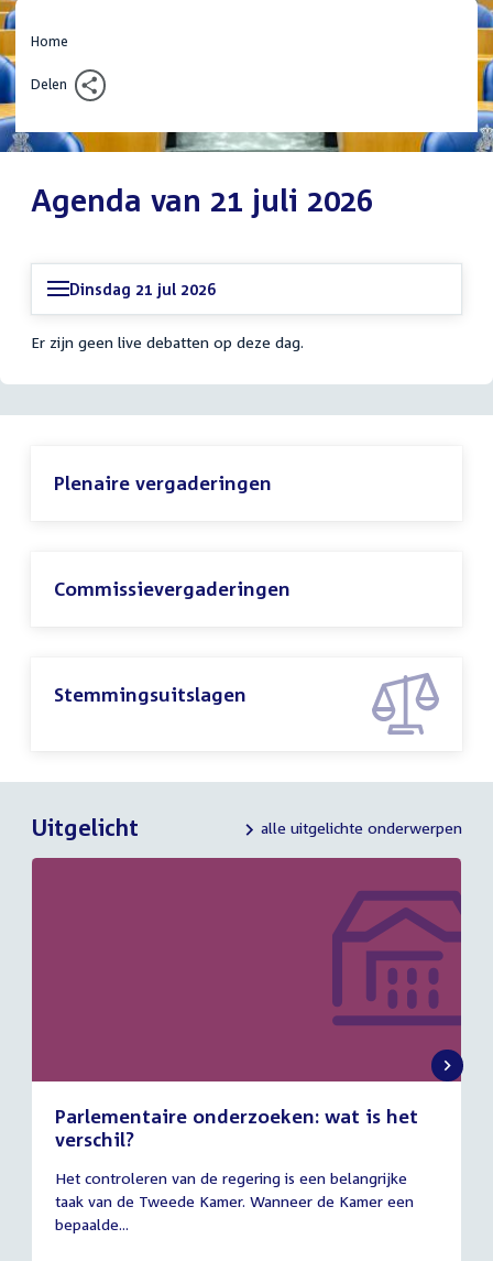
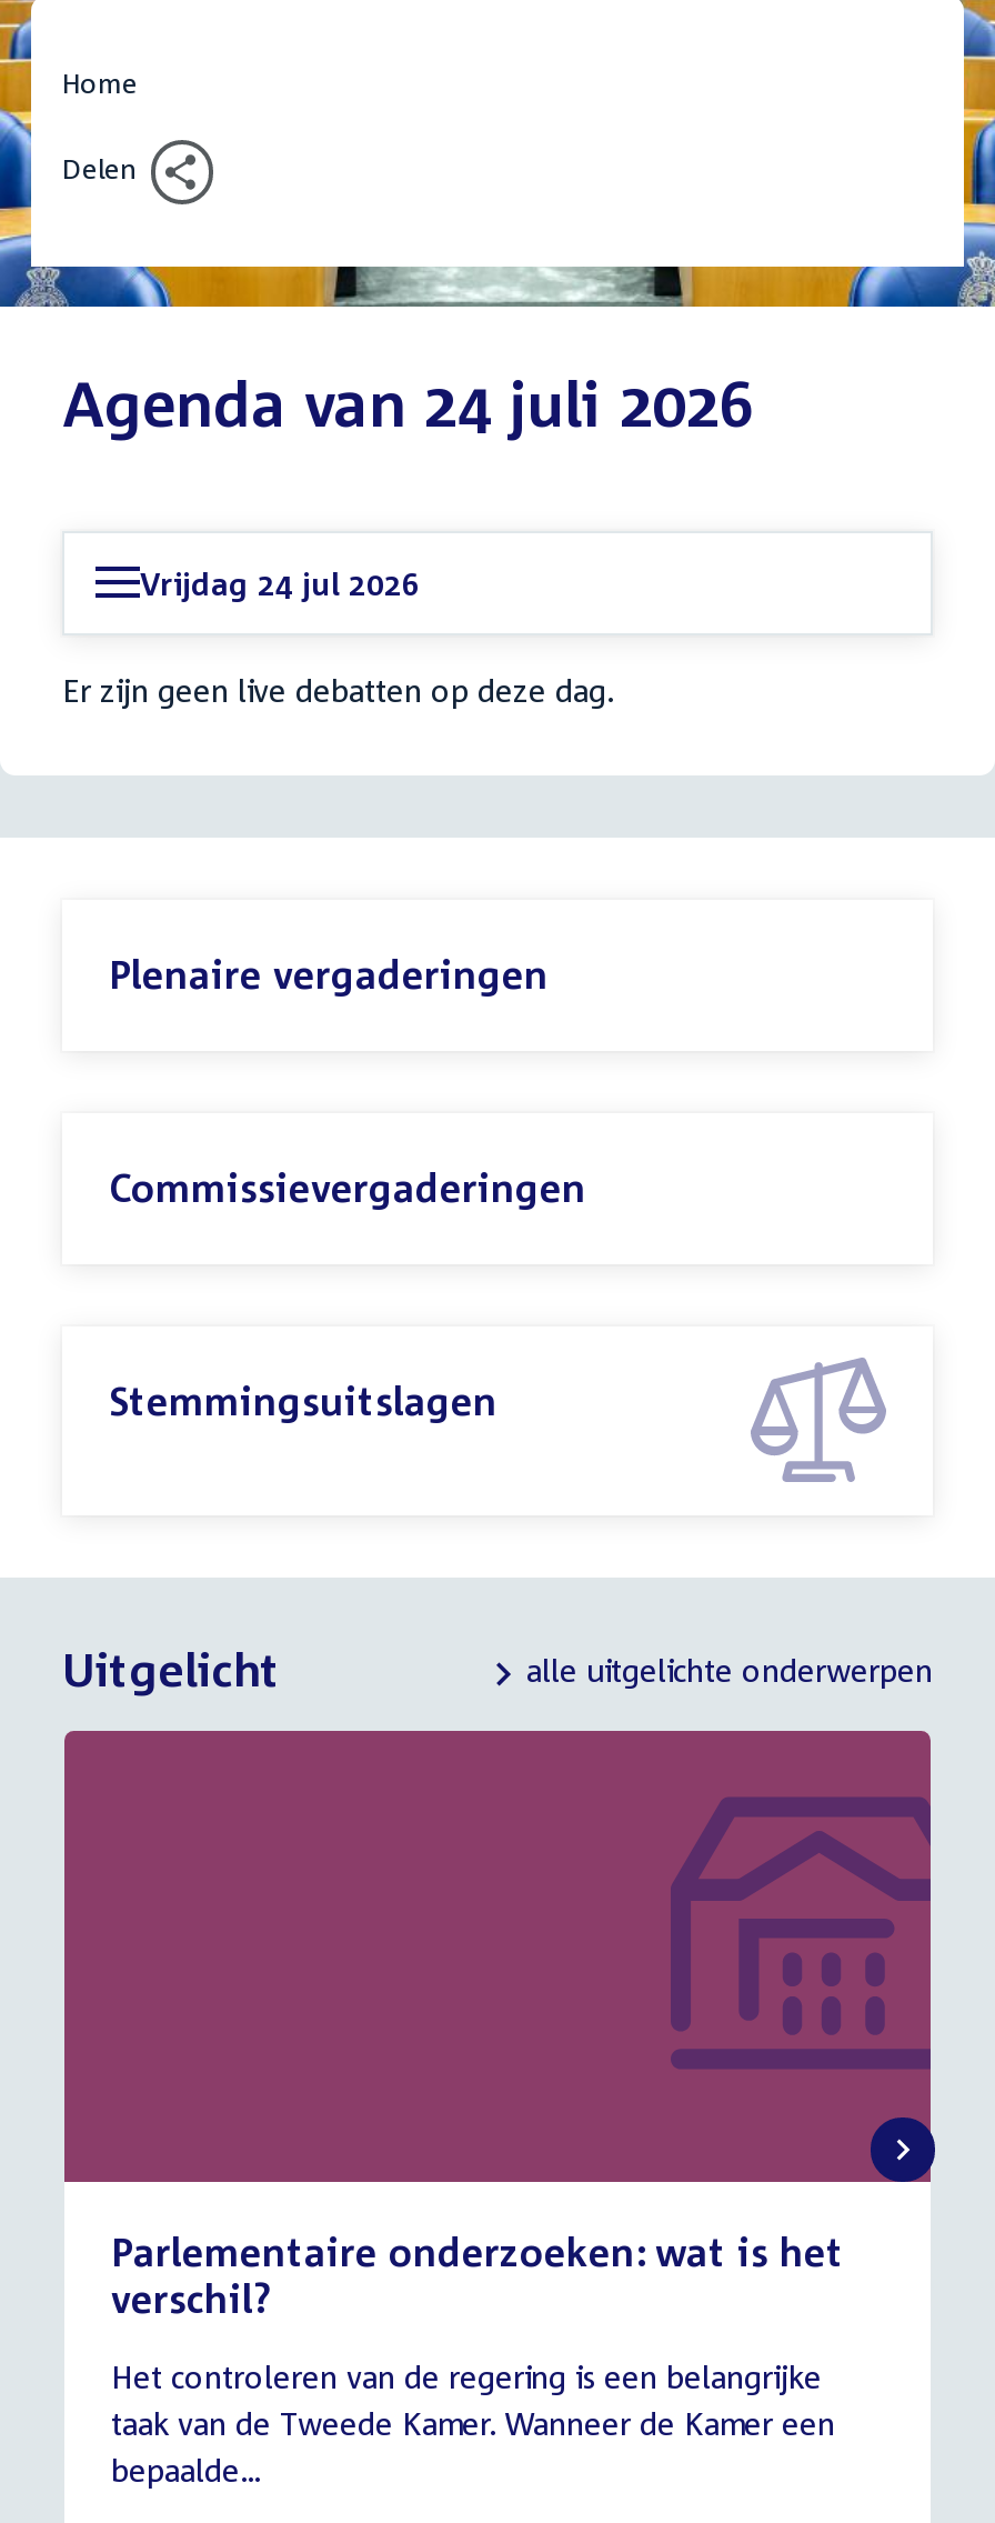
- Agenda van 21 juli 2026
+ Agenda van 24 juli 2026

- Dinsdag 21 jul 2026
+ Vrijdag 24 jul 2026
